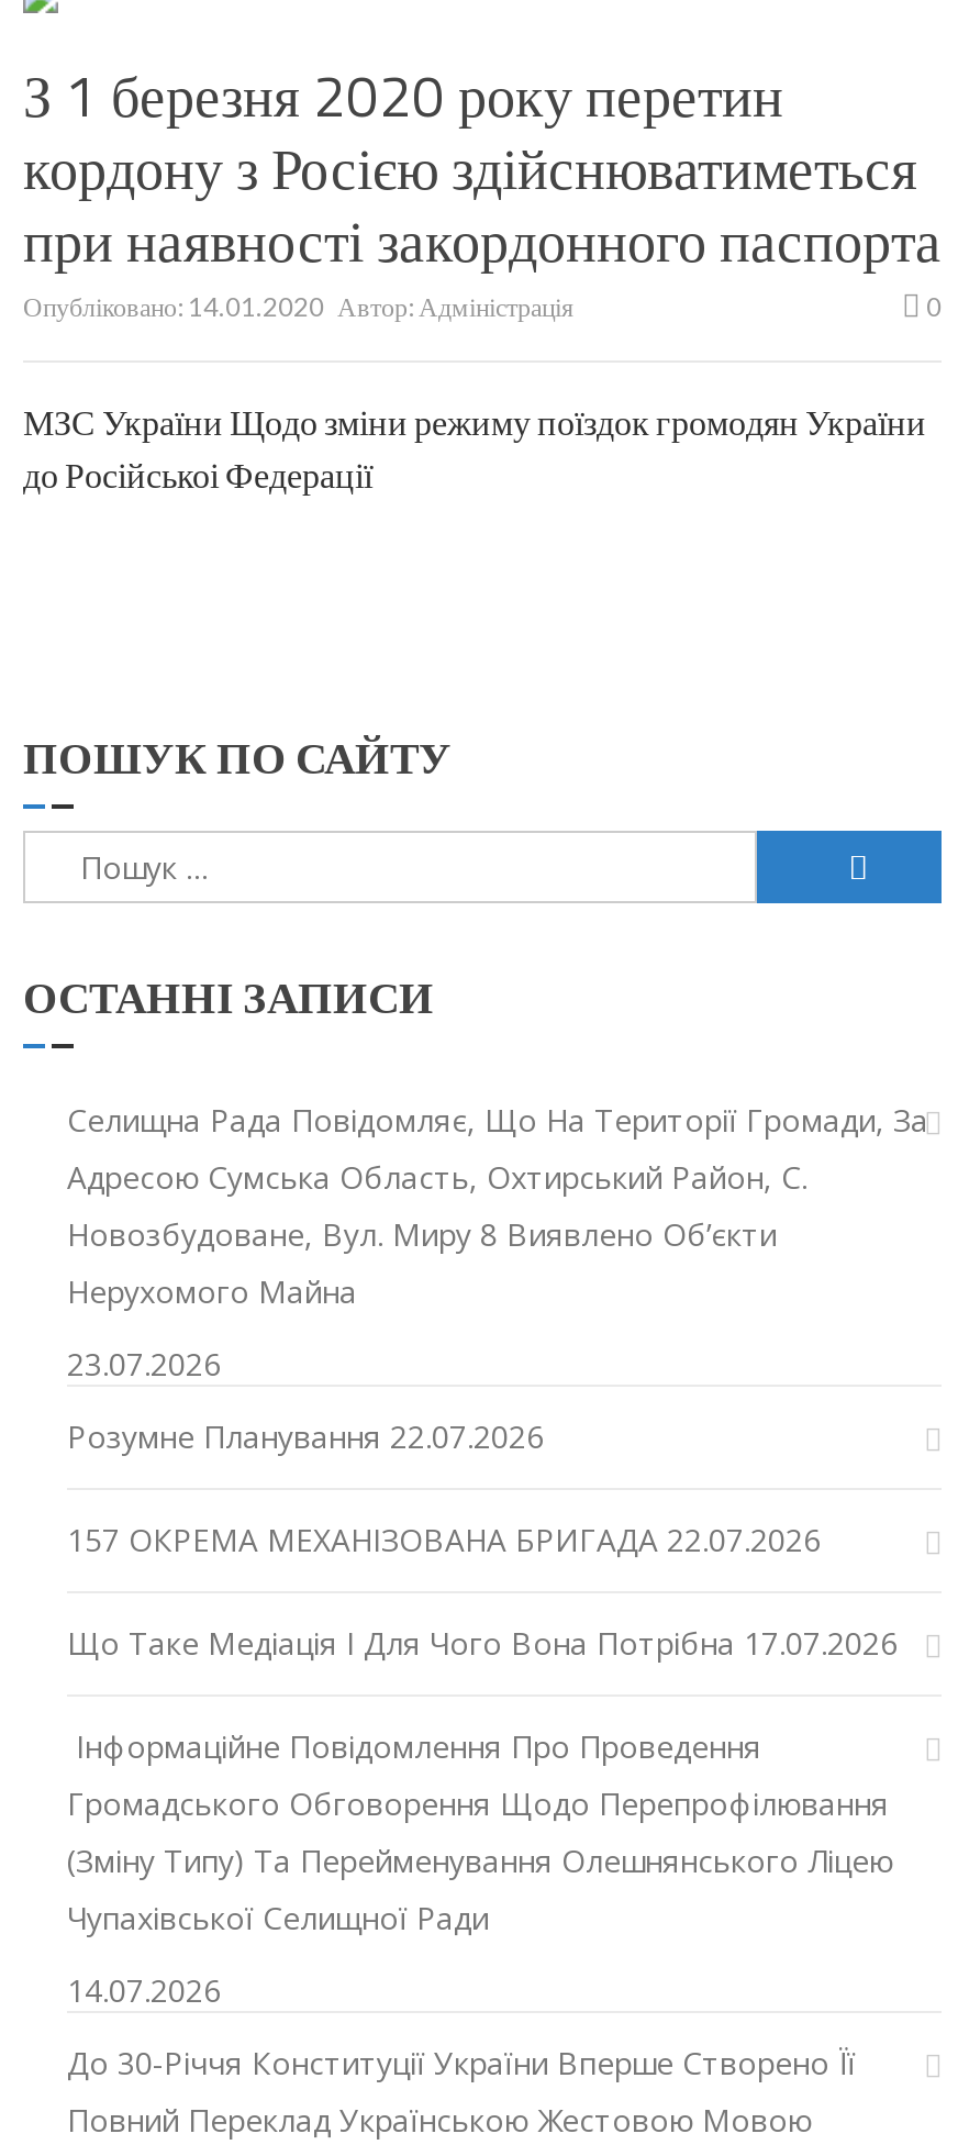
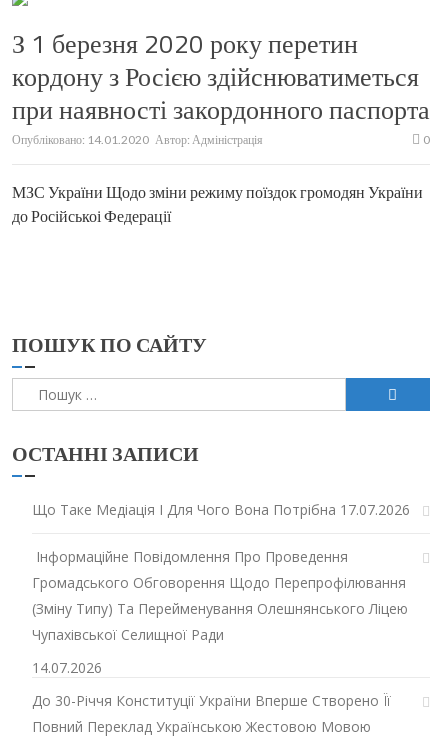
- Селищна Рада Повідомляє, Що На Території Громади, За
- Адресою Сумська Область, Охтирський Район, С.
- Новозбудоване, Вул. Миру 8 Виявлено Об’єкти
- Нерухомого Майна
- 23.07.2026
- Розумне Планування 22.07.2026
- 157 ОКРЕМА МЕХАНІЗОВАНА БРИГАДА 22.07.2026
